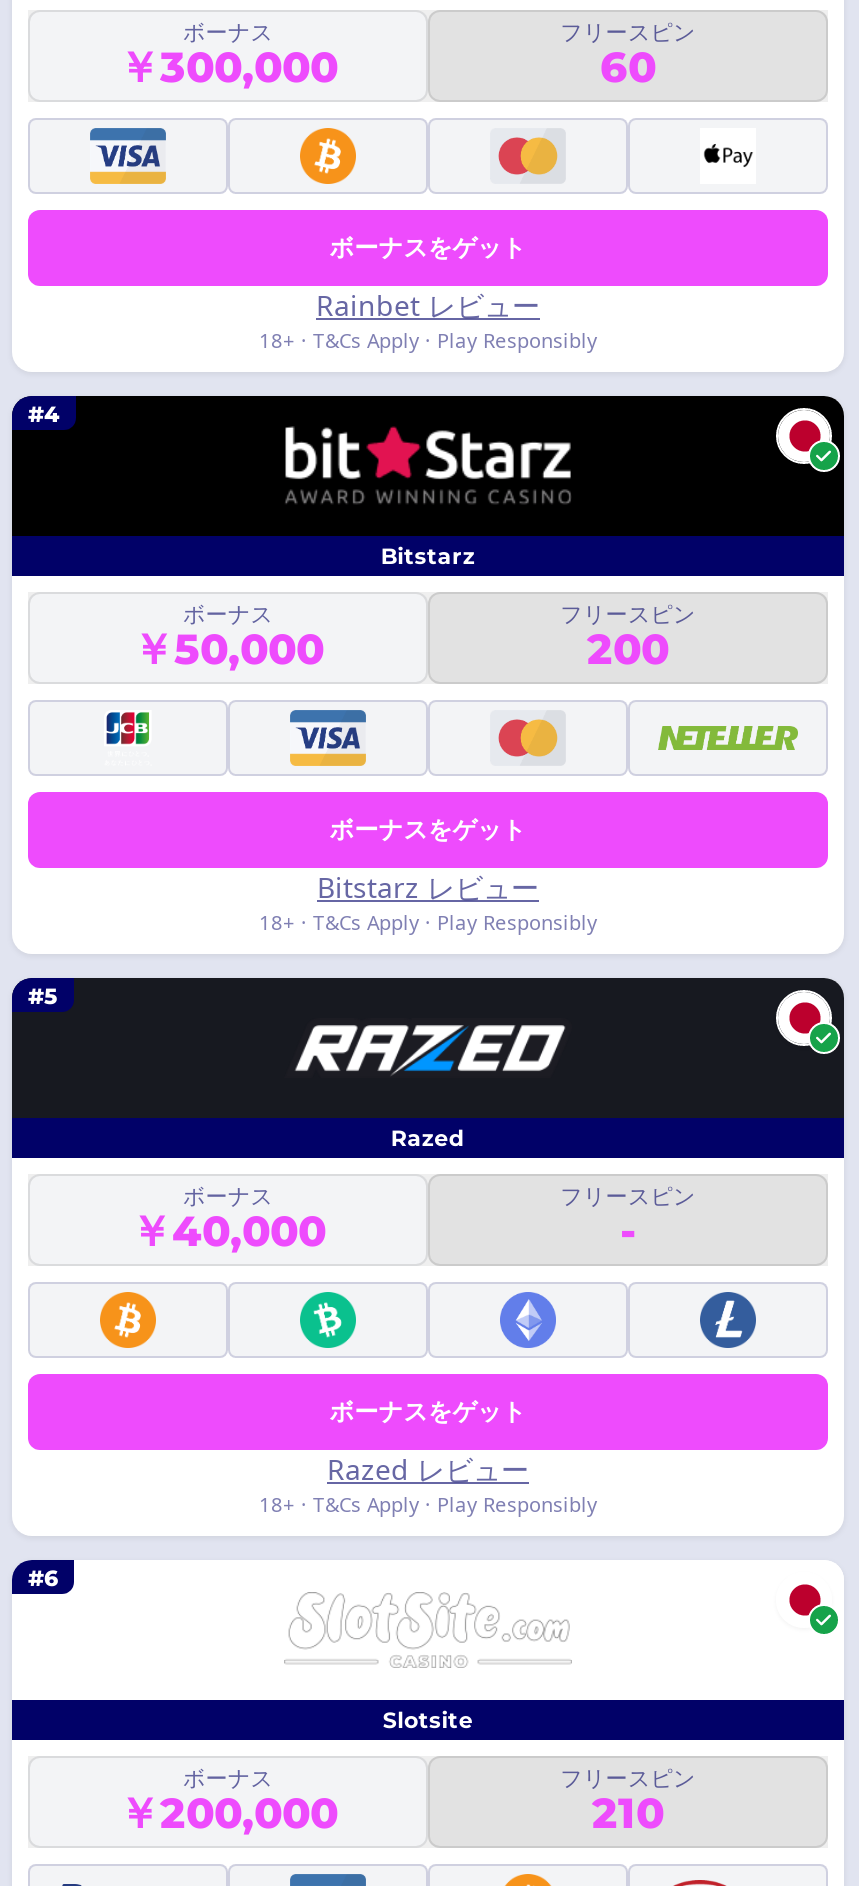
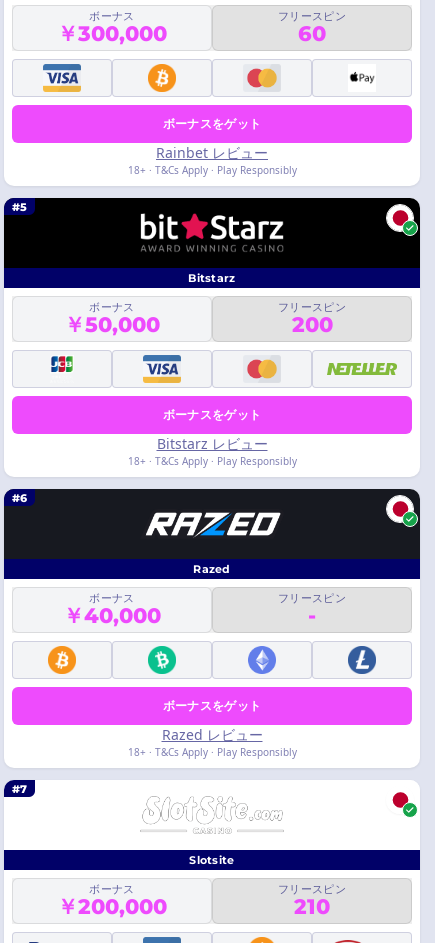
- #4
+ #5

- #5
+ #6

- #6
+ #7
